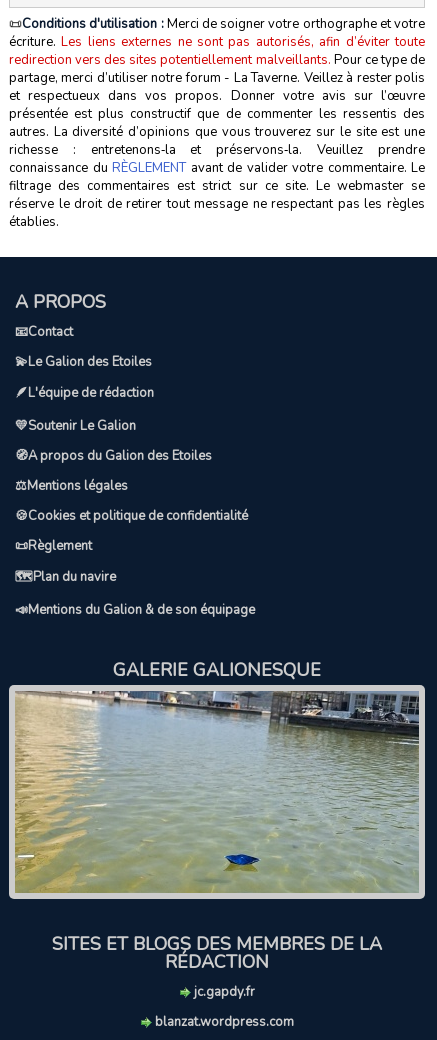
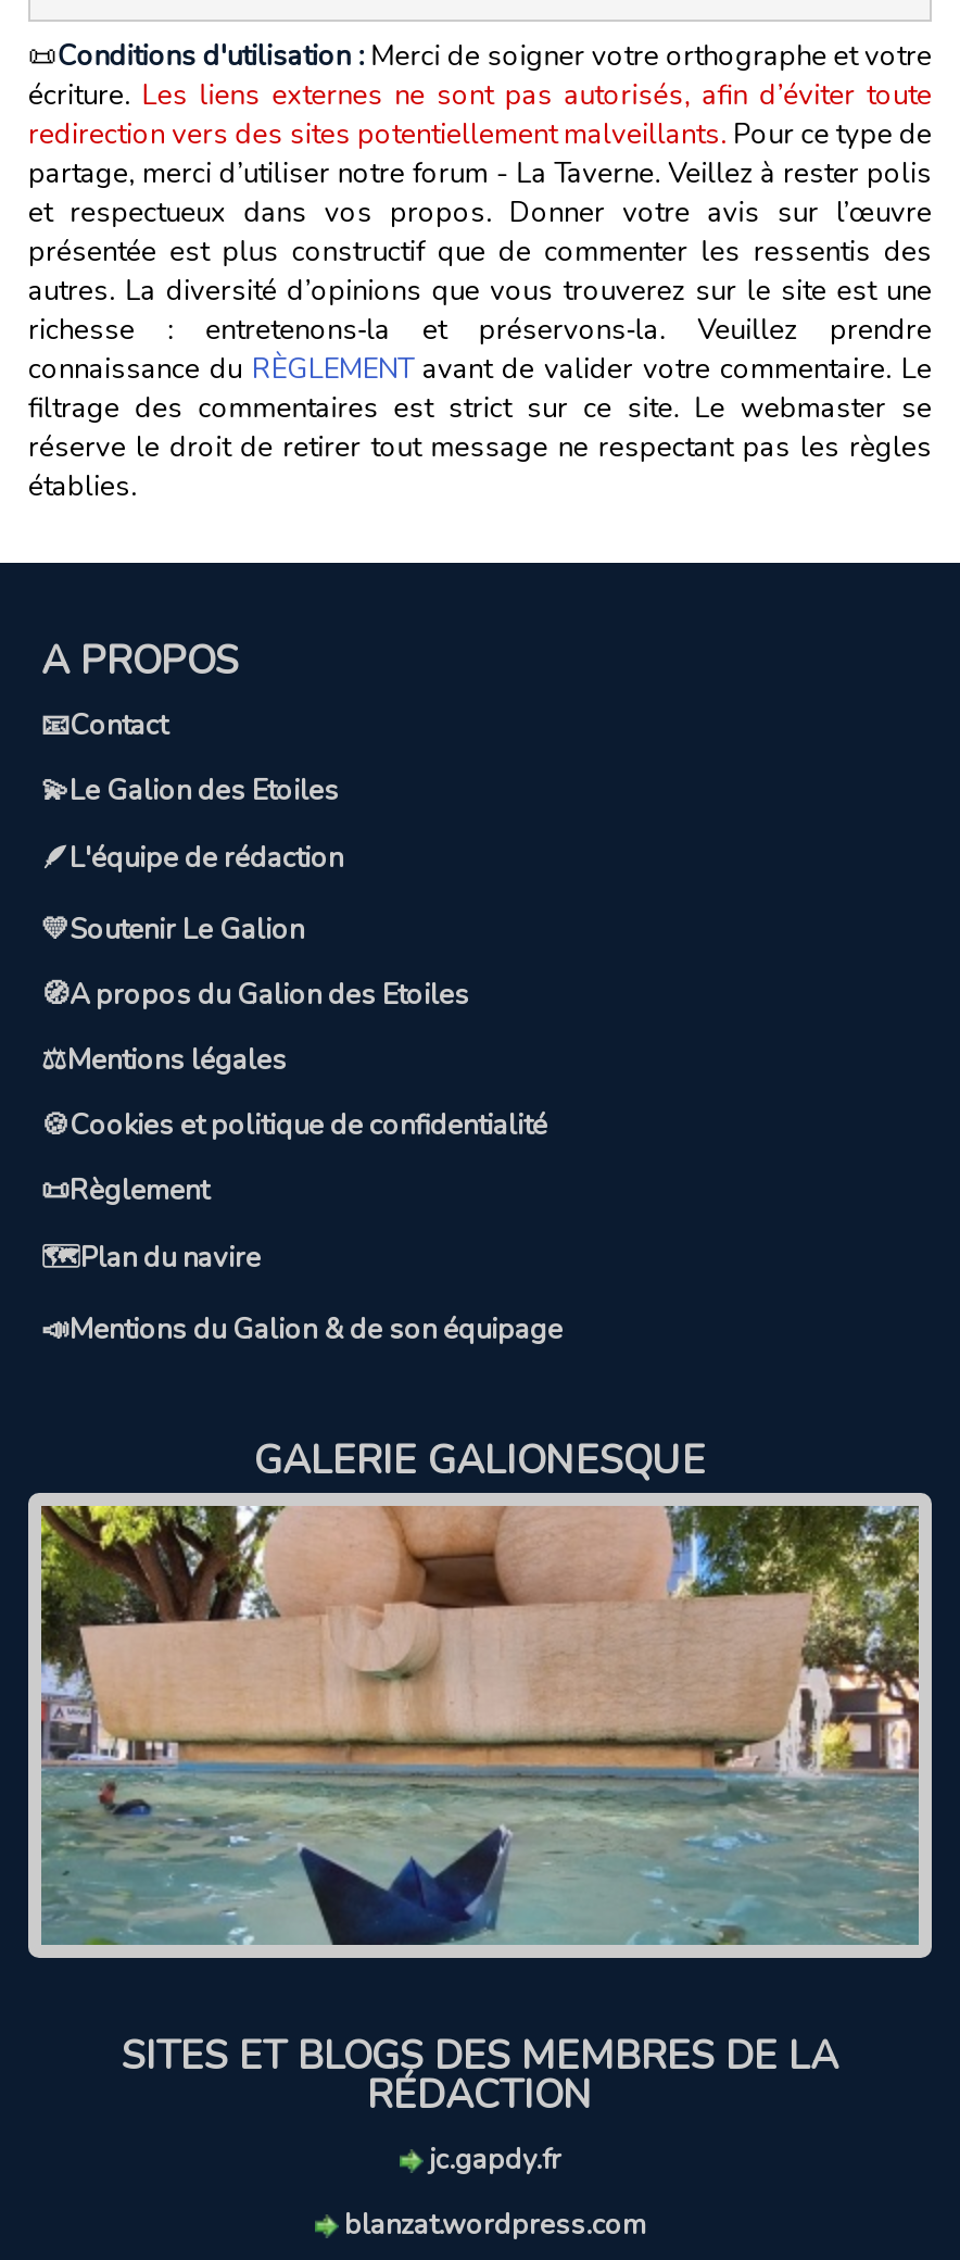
- [image]
+ [image]
